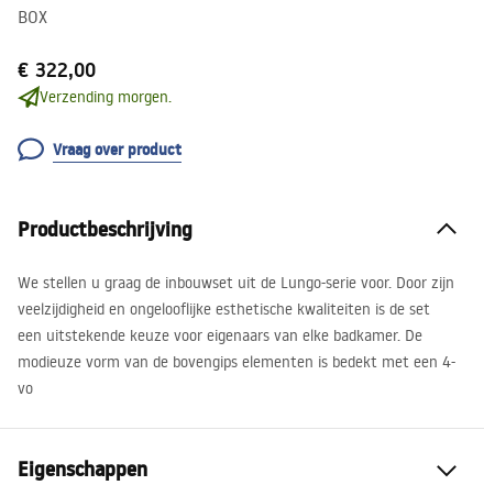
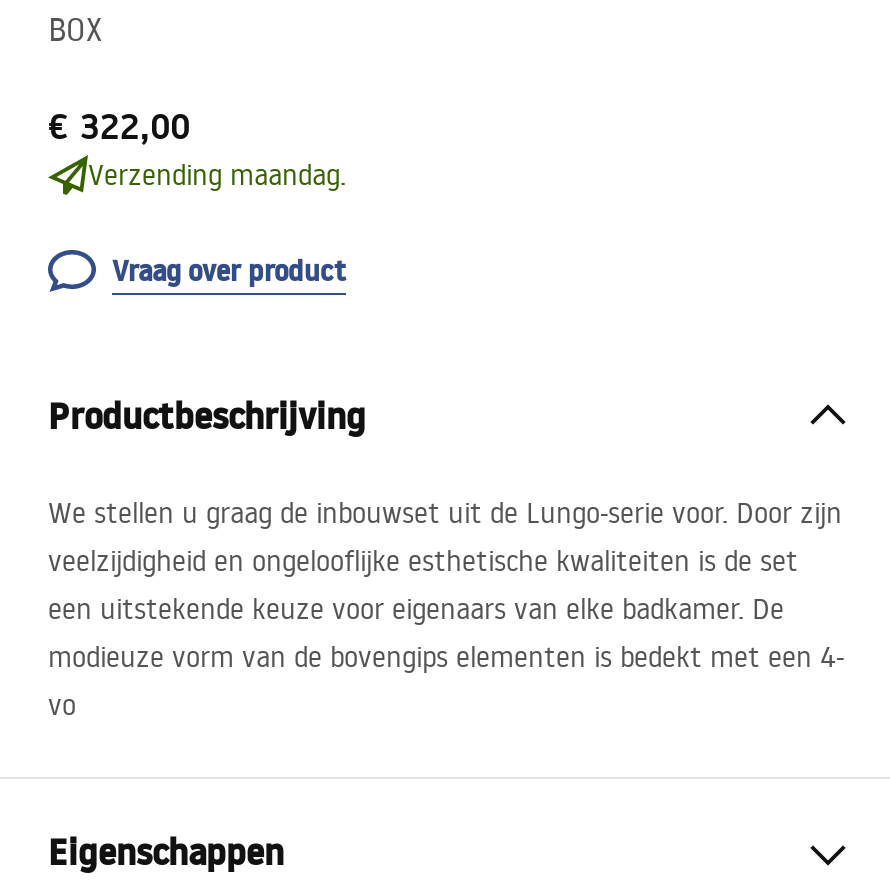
- Verzending morgen.
+ Verzending maandag.
